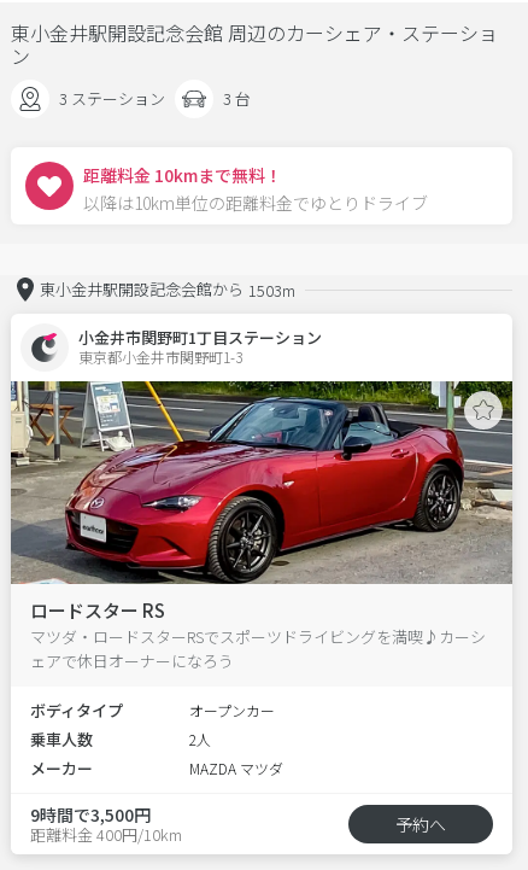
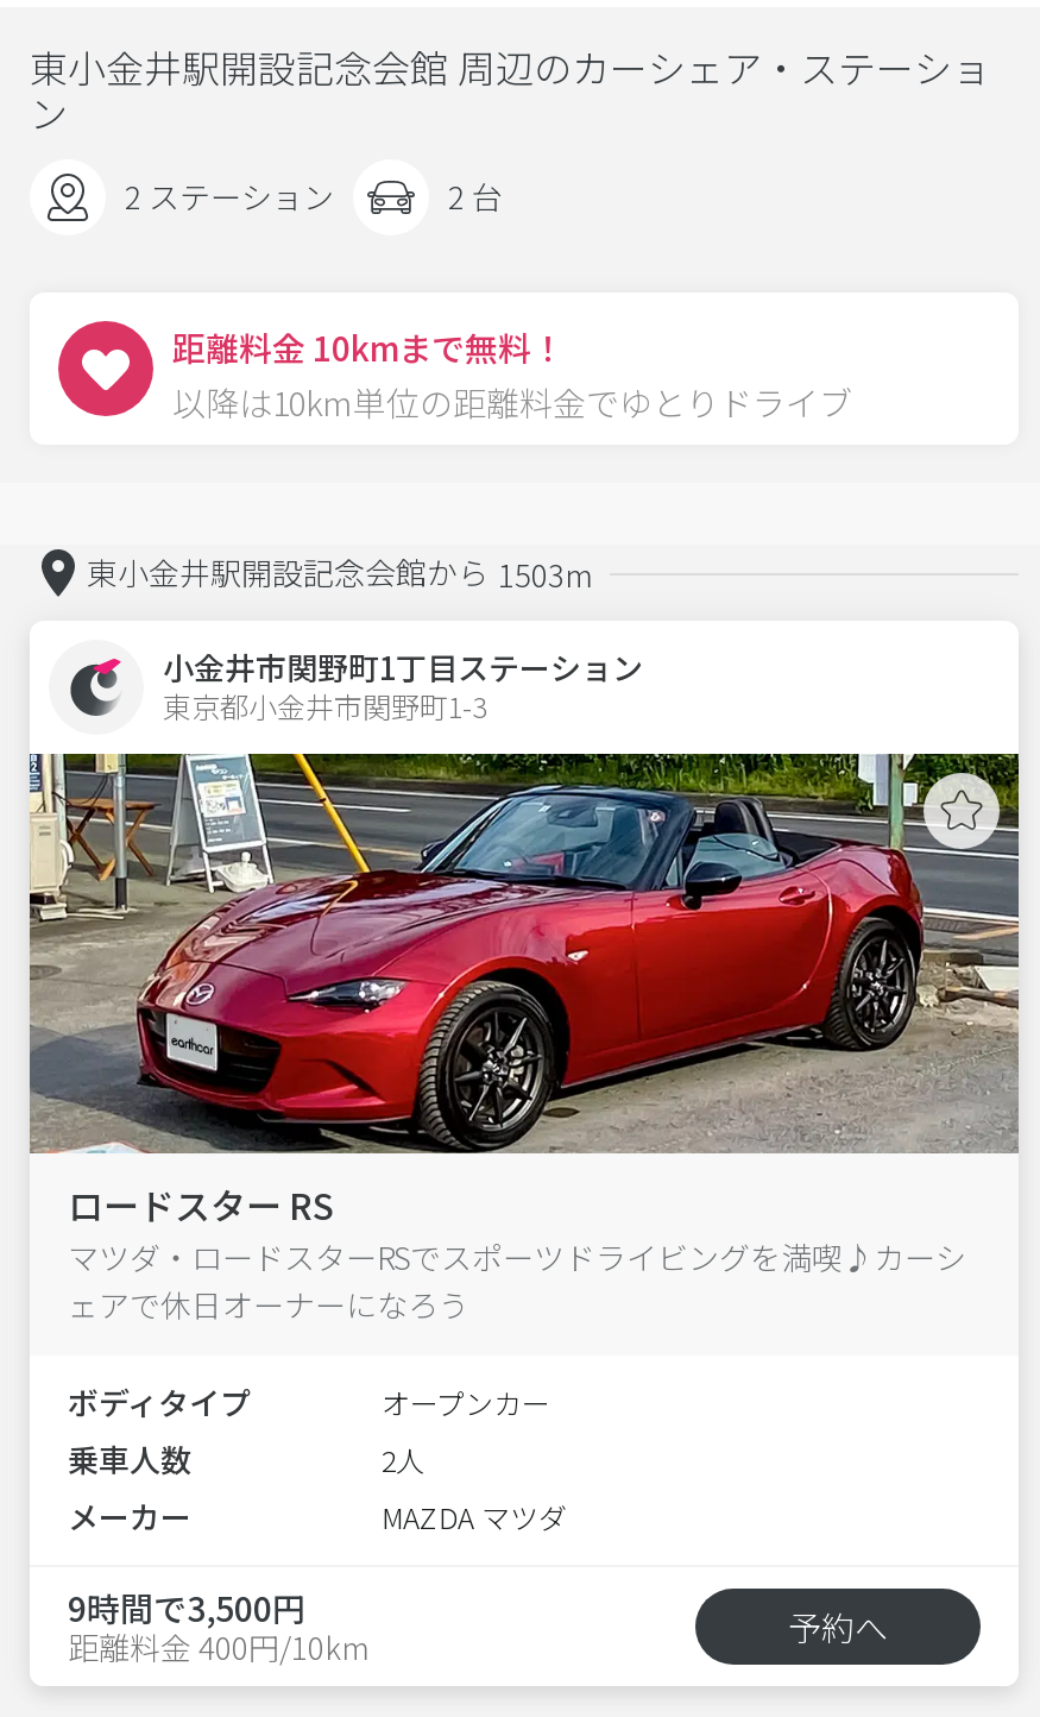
- 3 ステーション
+ 2 ステーション

- 3 台
+ 2 台
